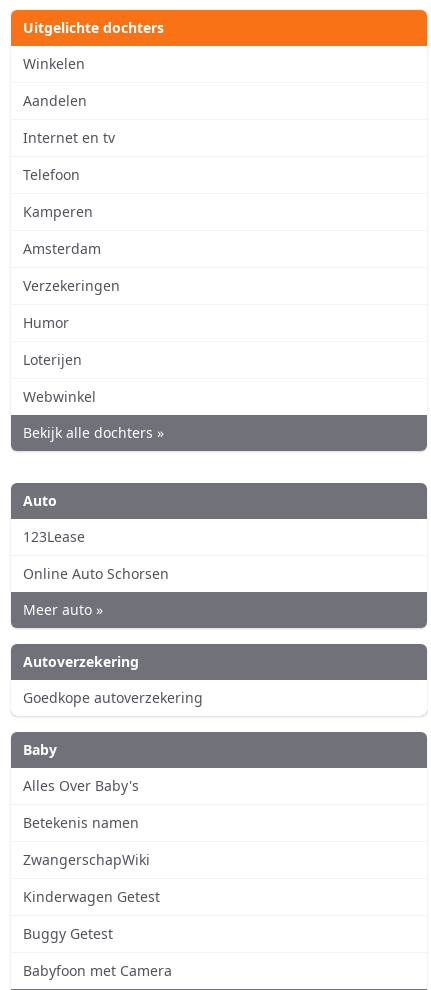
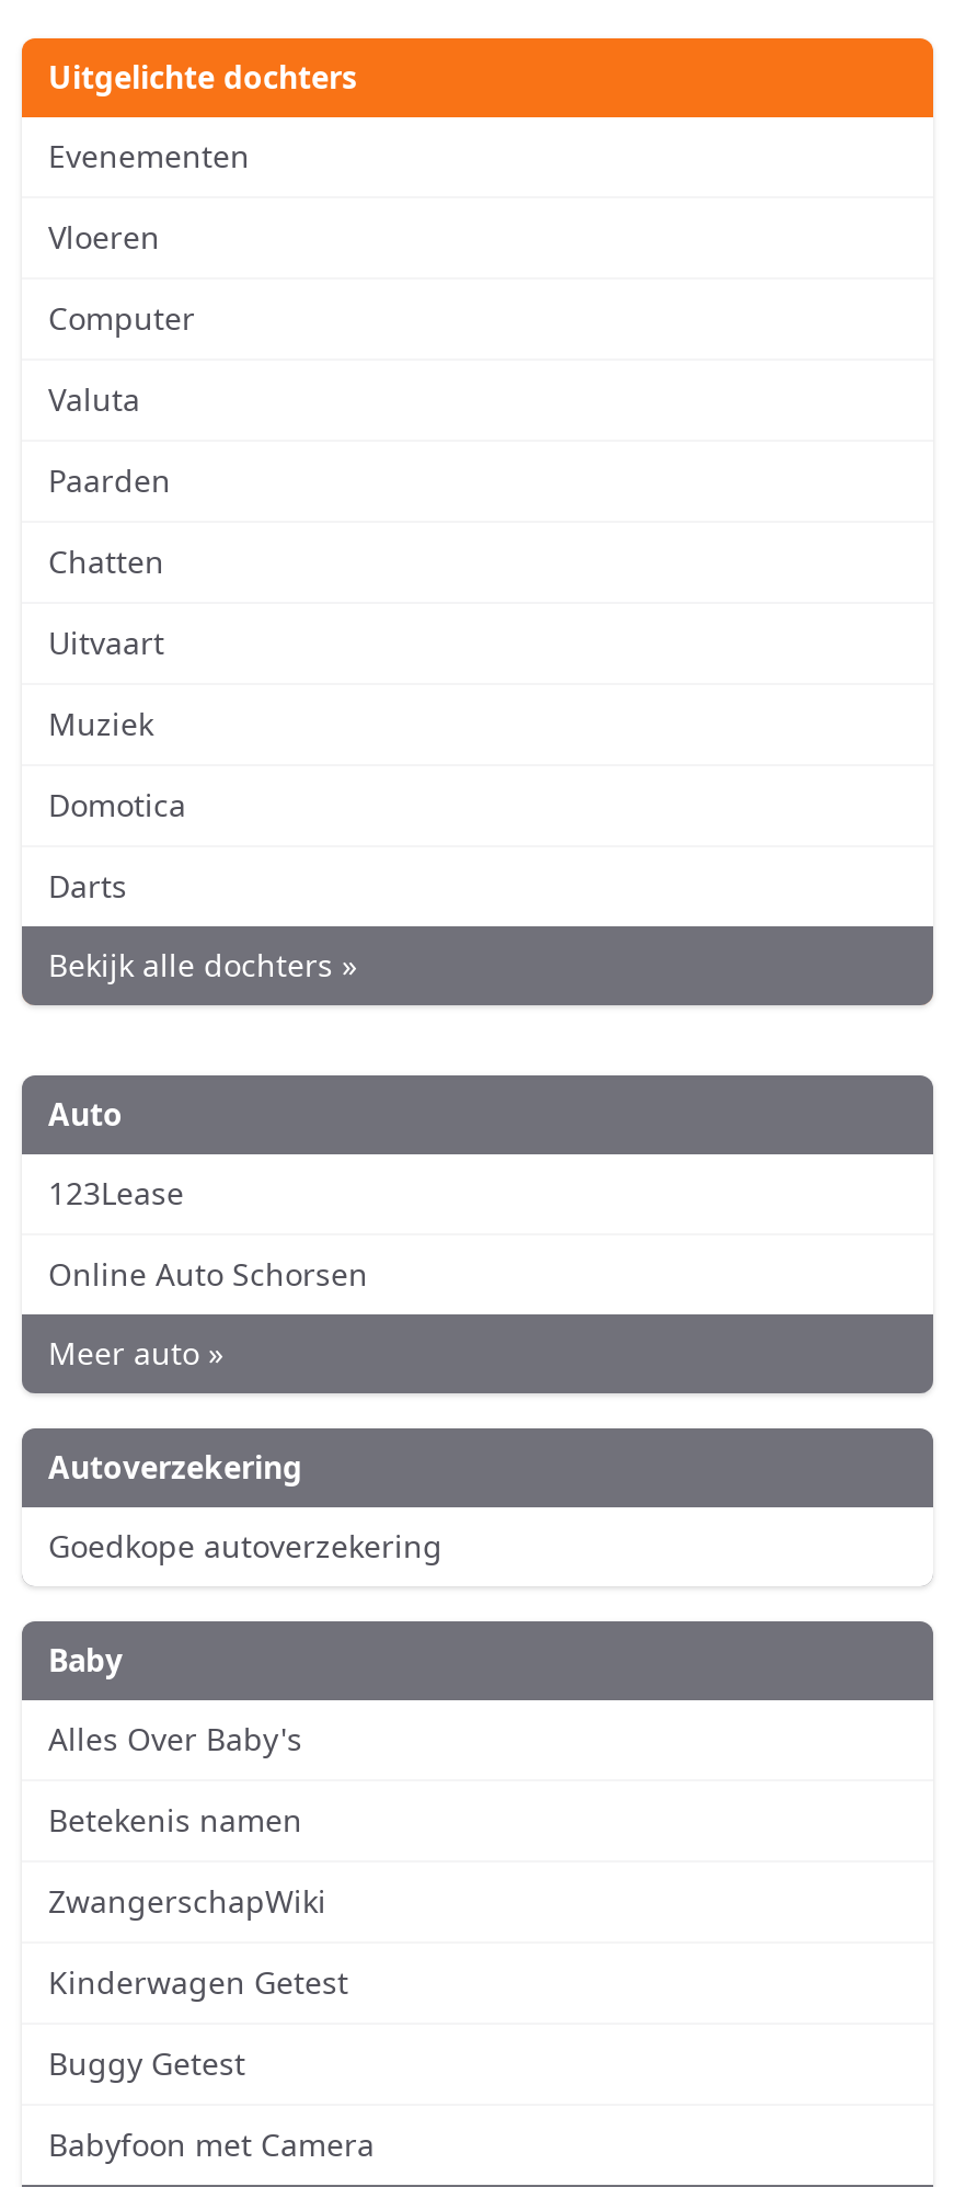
- Winkelen
+ Evenementen

- Aandelen
+ Vloeren

- Internet en tv
+ Computer

- Telefoon
+ Valuta

- Kamperen
+ Paarden

- Amsterdam
+ Chatten

- Verzekeringen
+ Uitvaart

- Humor
+ Muziek

- Loterijen
+ Domotica

- Webwinkel
+ Darts
